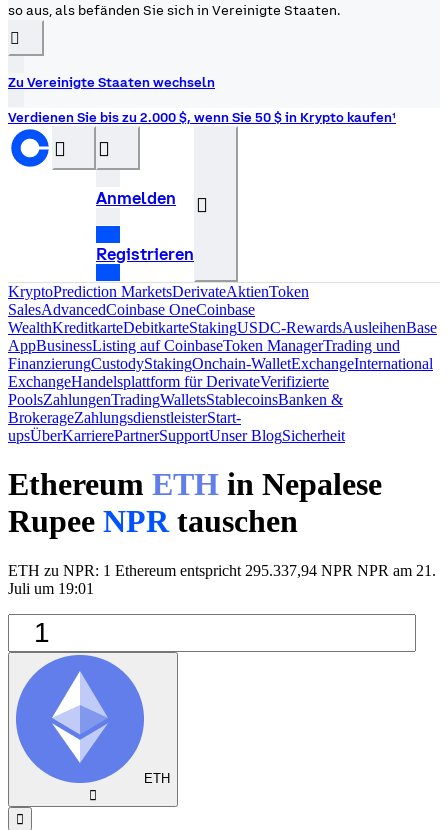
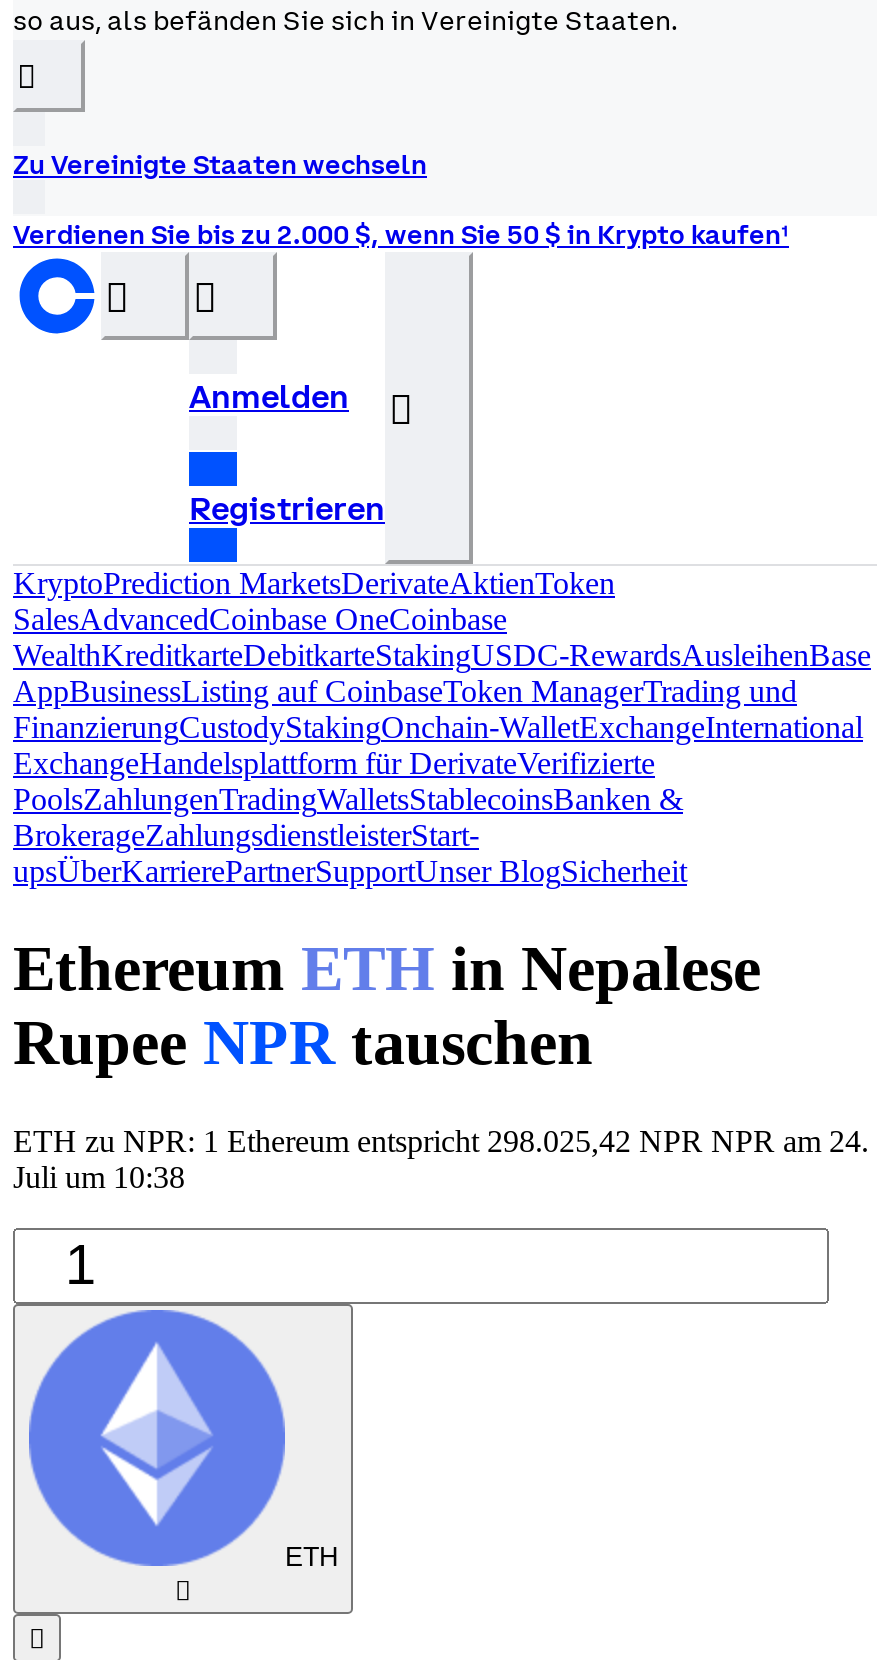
- ETH zu NPR: 1 Ethereum entspricht 295.337,94 NPR NPR am 21.
+ ETH zu NPR: 1 Ethereum entspricht 298.025,42 NPR NPR am 24.

- Juli um 19:01
+ Juli um 10:38
